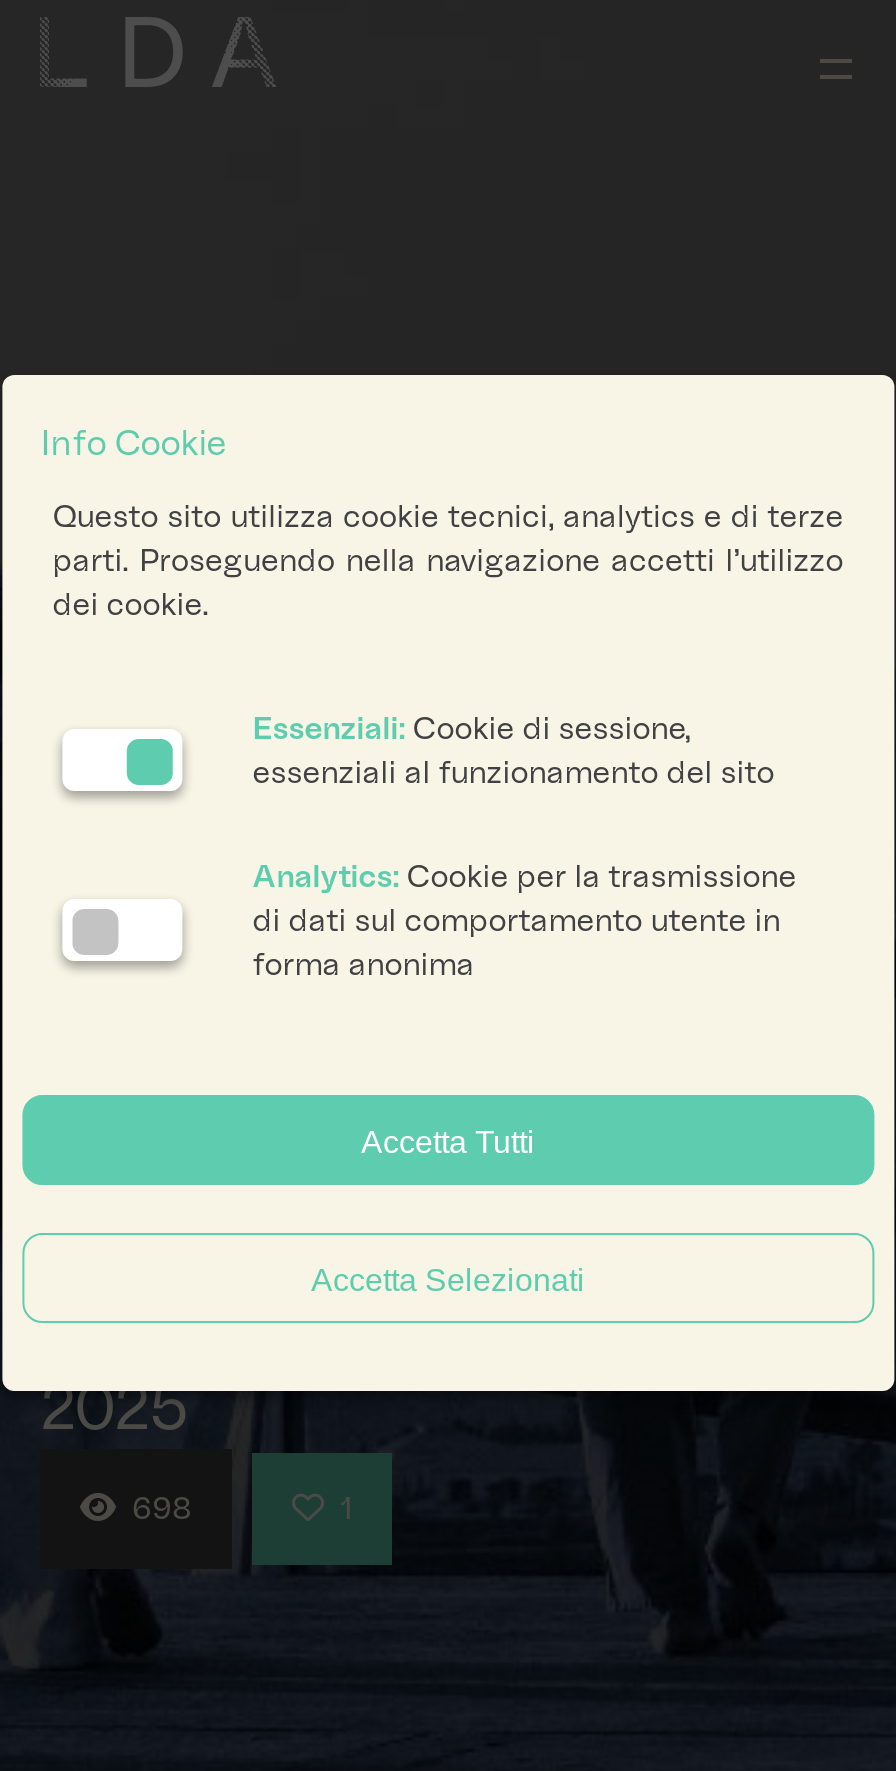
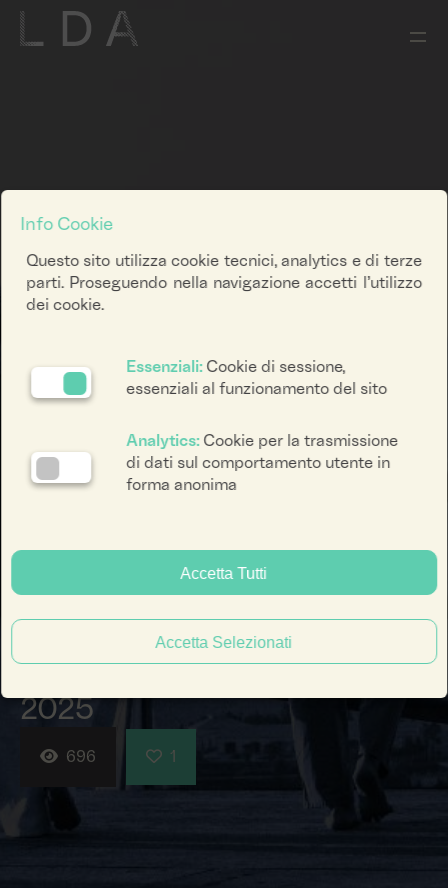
- 698
+ 696
